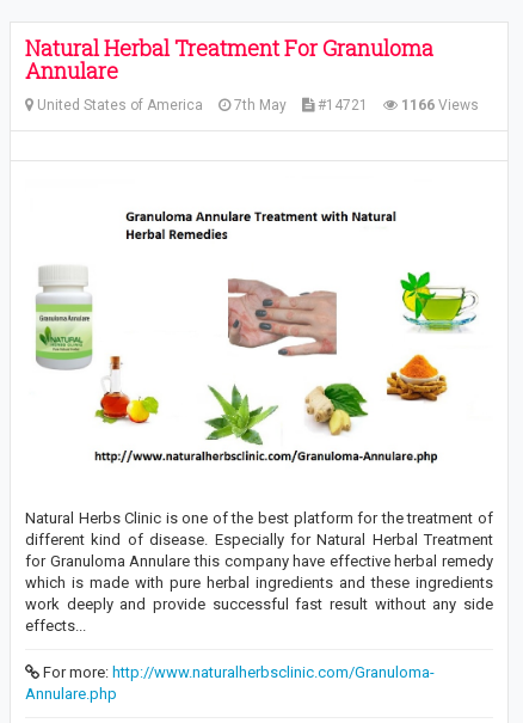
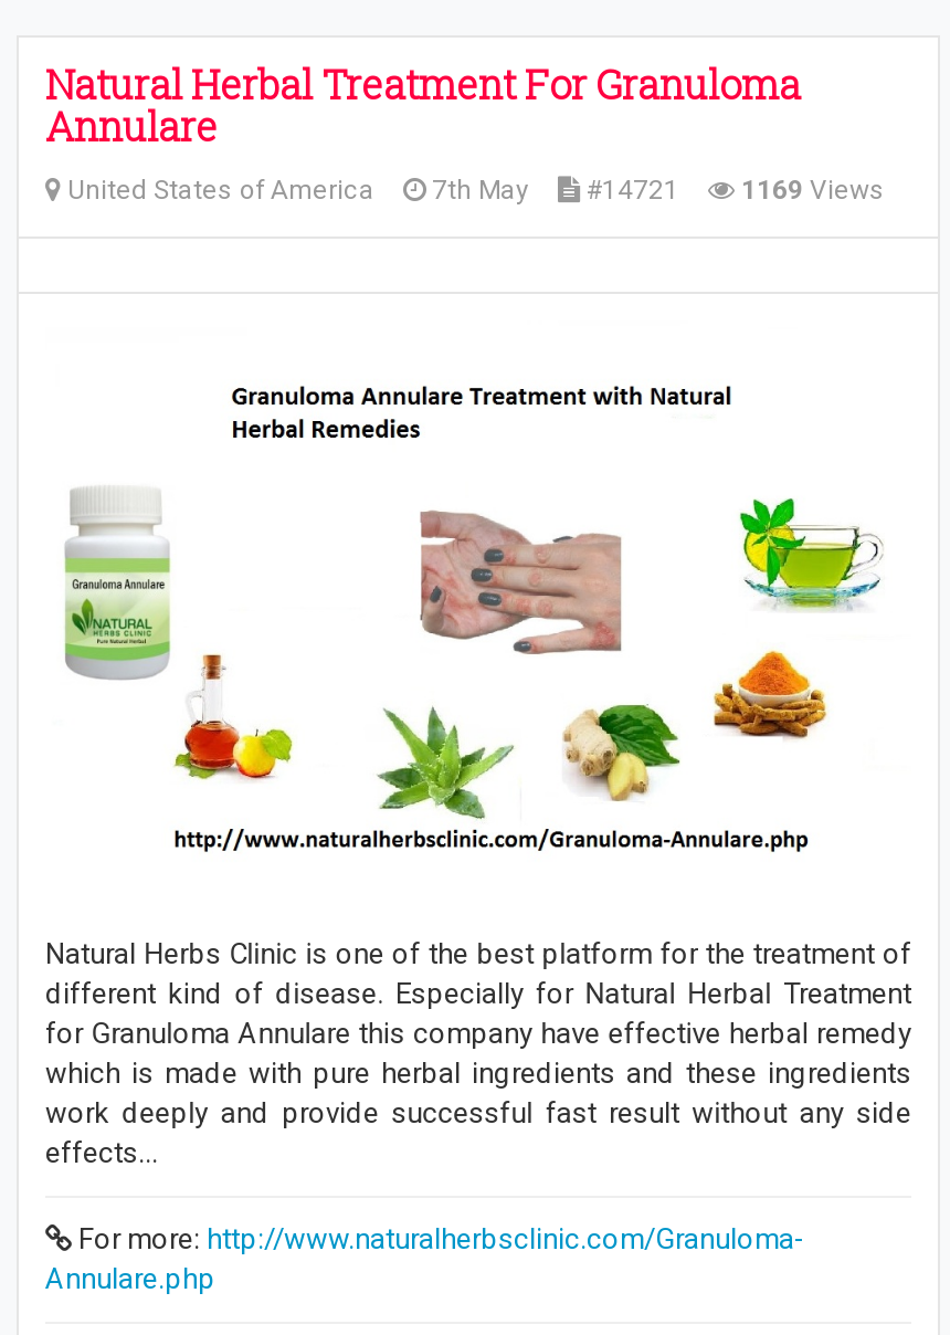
- United States of America 7th May #14721 1166 Views
+ United States of America 7th May #14721 1169 Views
